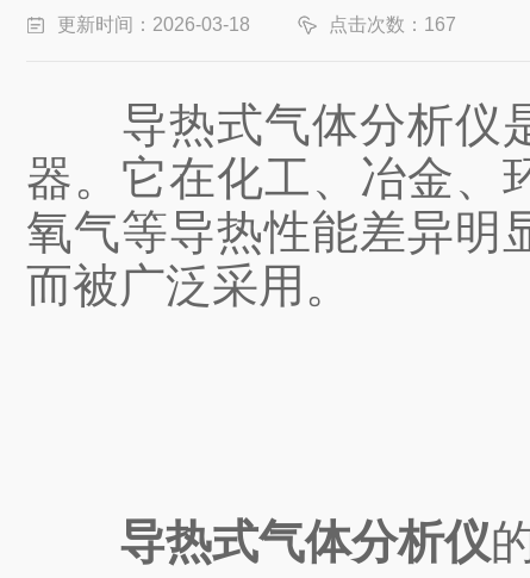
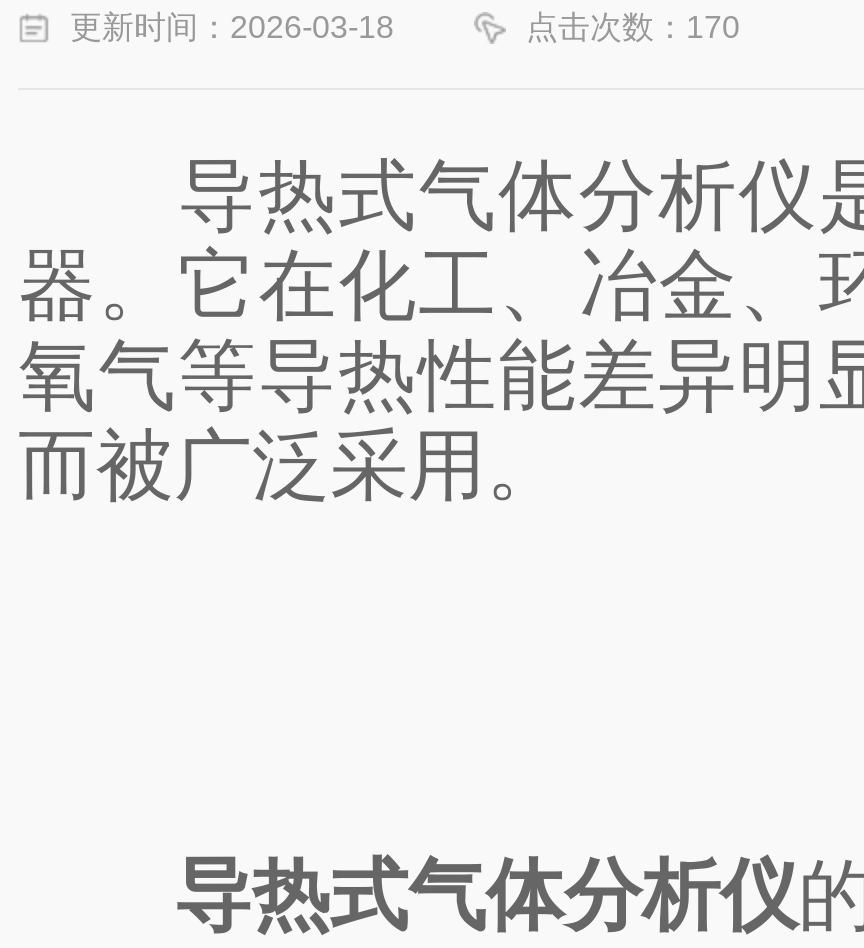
- 点击次数：167
+ 点击次数：170
